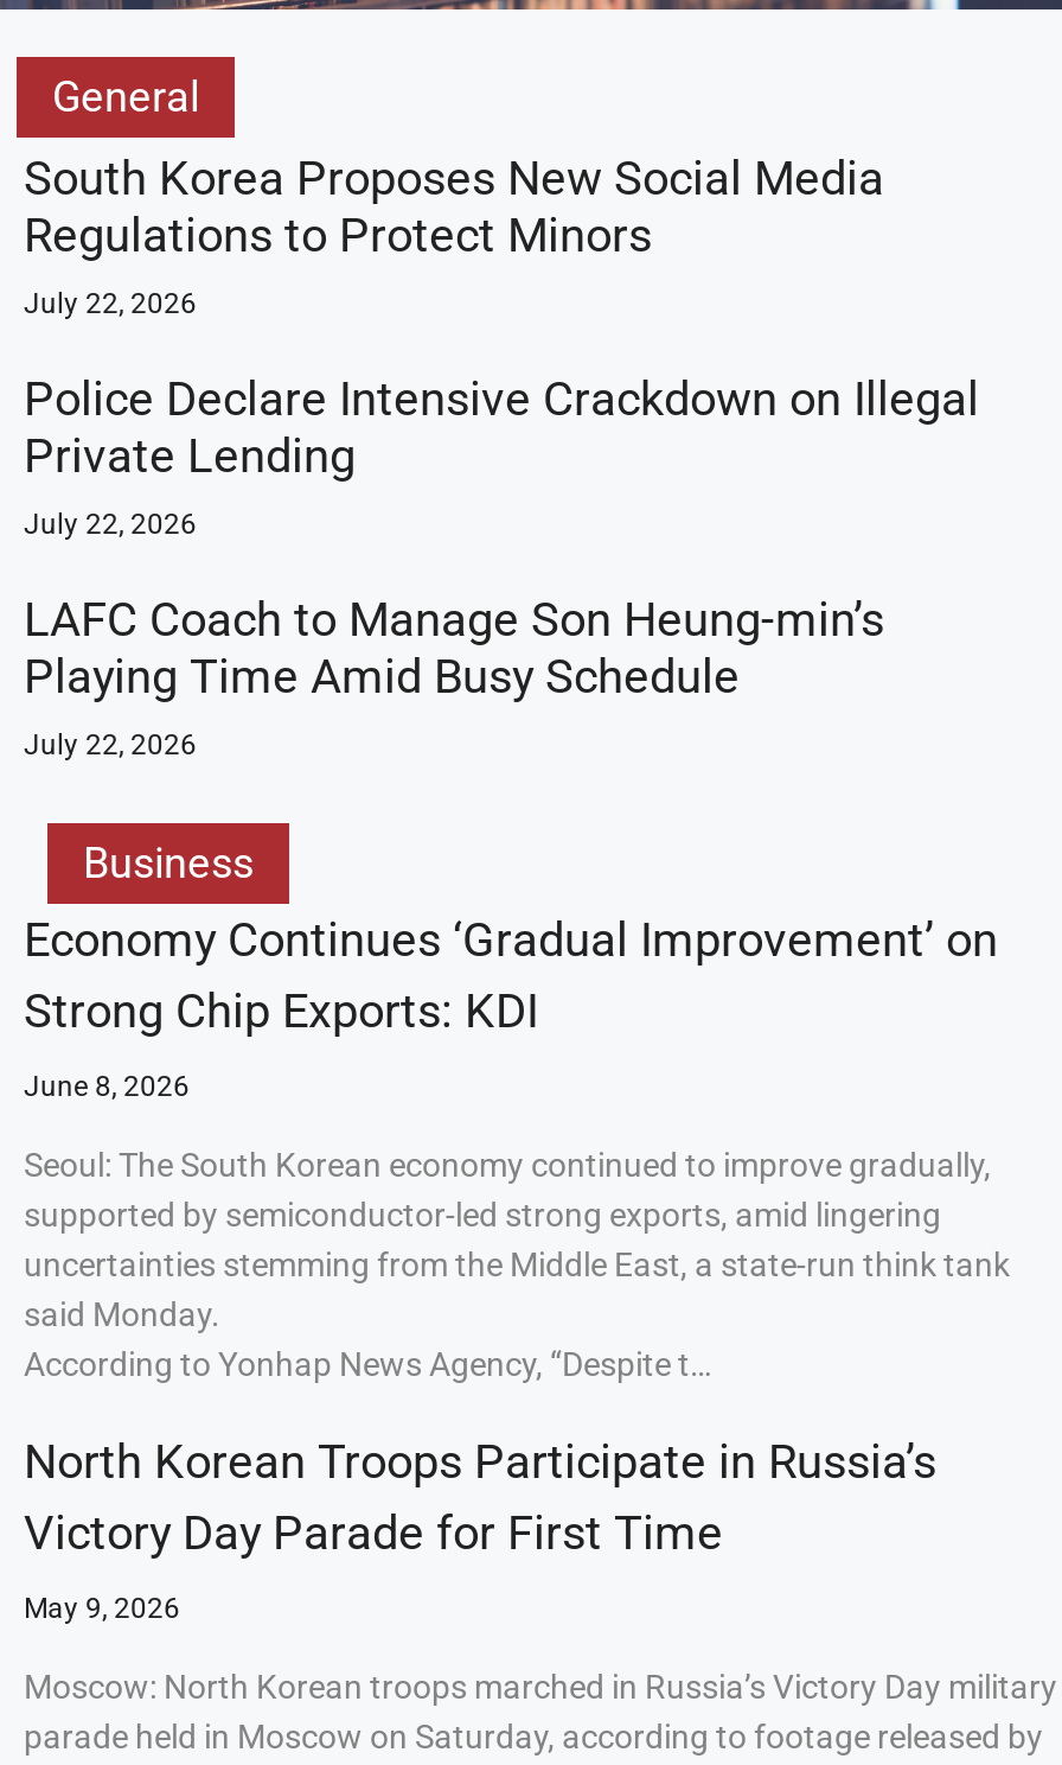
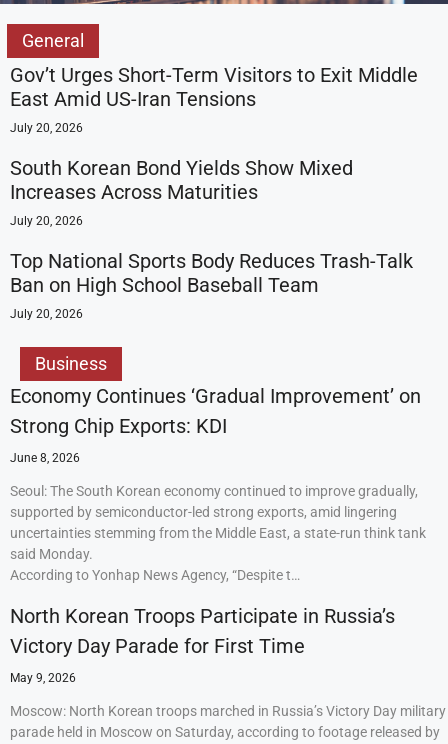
- South Korea Proposes New Social Media
- Regulations to Protect Minors
- July 22, 2026
+ Gov’t Urges Short-Term Visitors to Exit Middle
+ East Amid US-Iran Tensions
+ July 20, 2026

- Police Declare Intensive Crackdown on Illegal
- Private Lending
- July 22, 2026
+ South Korean Bond Yields Show Mixed
+ Increases Across Maturities
+ July 20, 2026

- LAFC Coach to Manage Son Heung-min’s
- Playing Time Amid Busy Schedule
- July 22, 2026
+ Top National Sports Body Reduces Trash-Talk
+ Ban on High School Baseball Team
+ July 20, 2026
